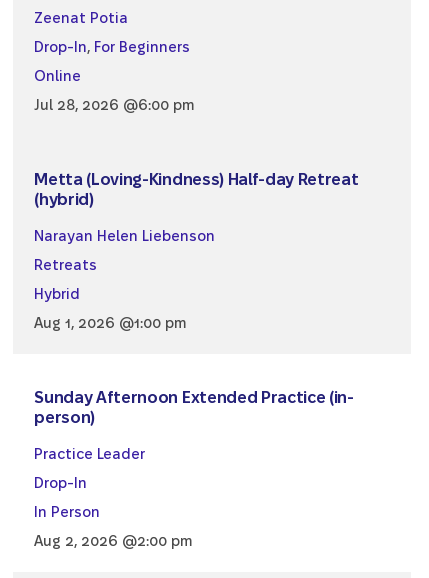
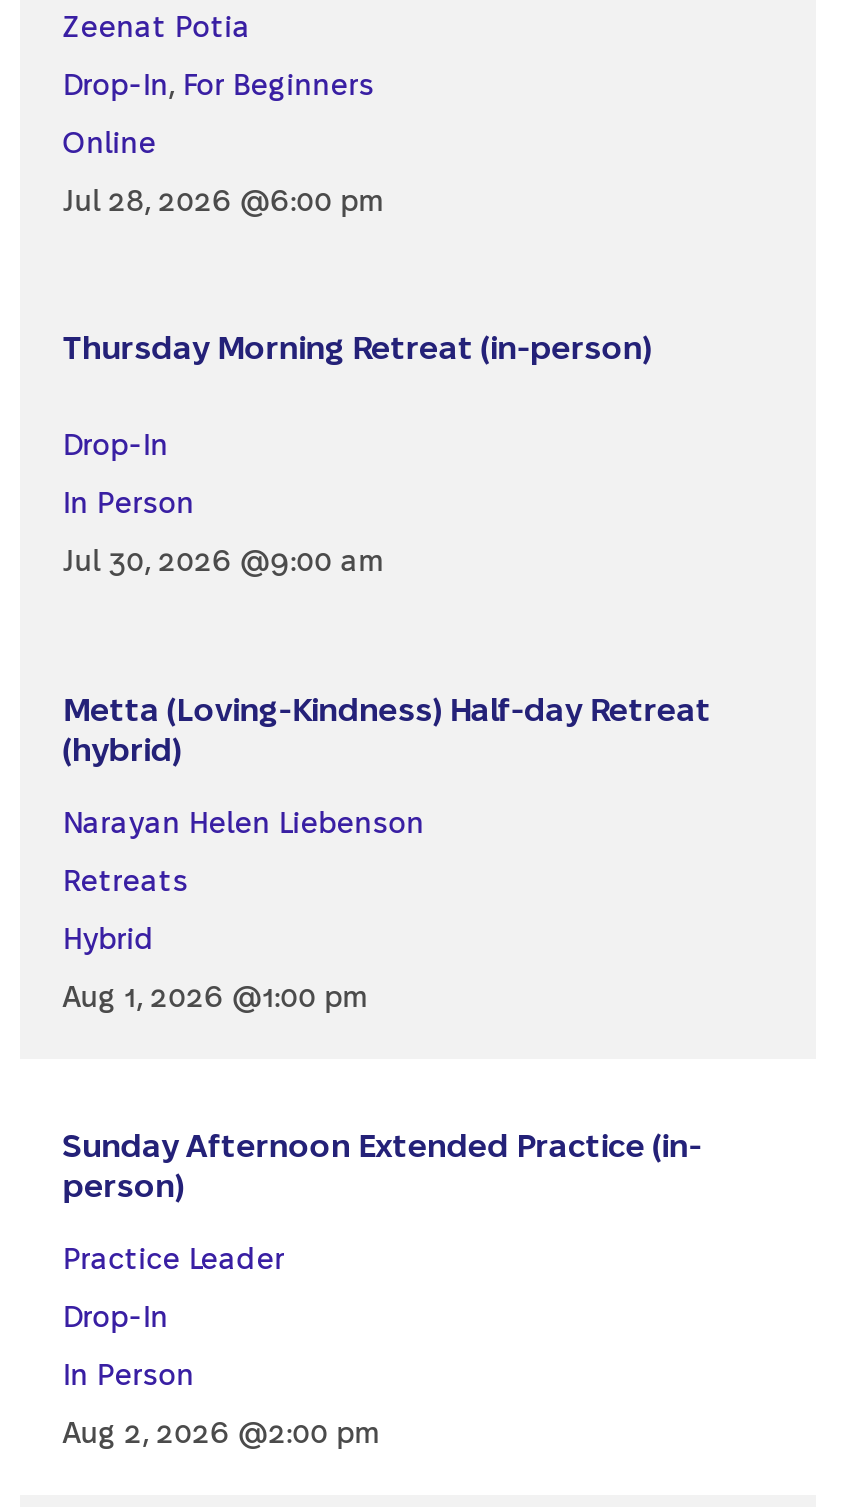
+ Thursday Morning Retreat (in-person)
+ Drop-In
+ In Person
+ Jul 30, 2026 @9:00 am
